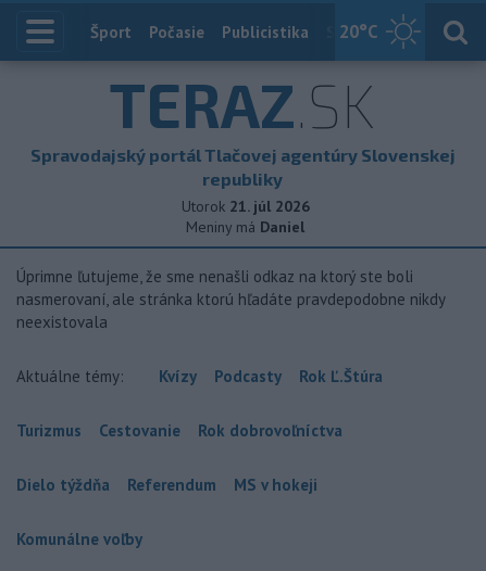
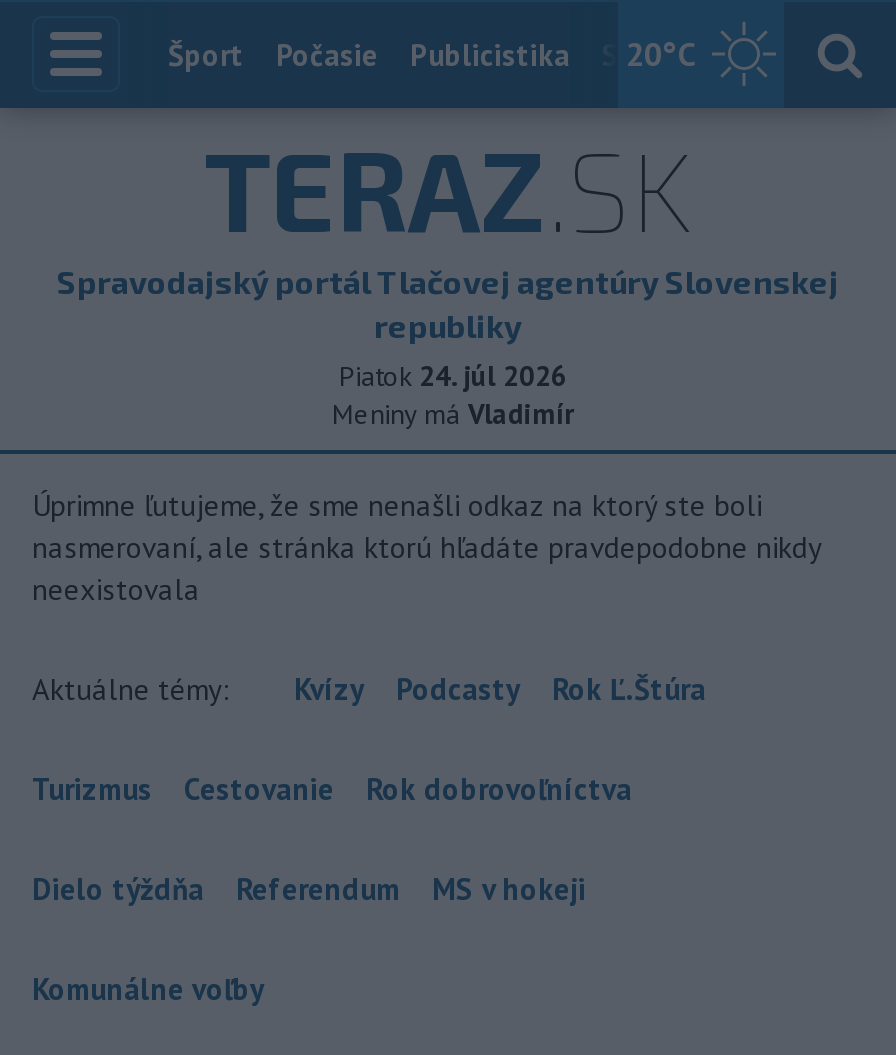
- Utorok 21. júl 2026
+ Piatok 24. júl 2026

- Meniny má Daniel
+ Meniny má Vladimír
